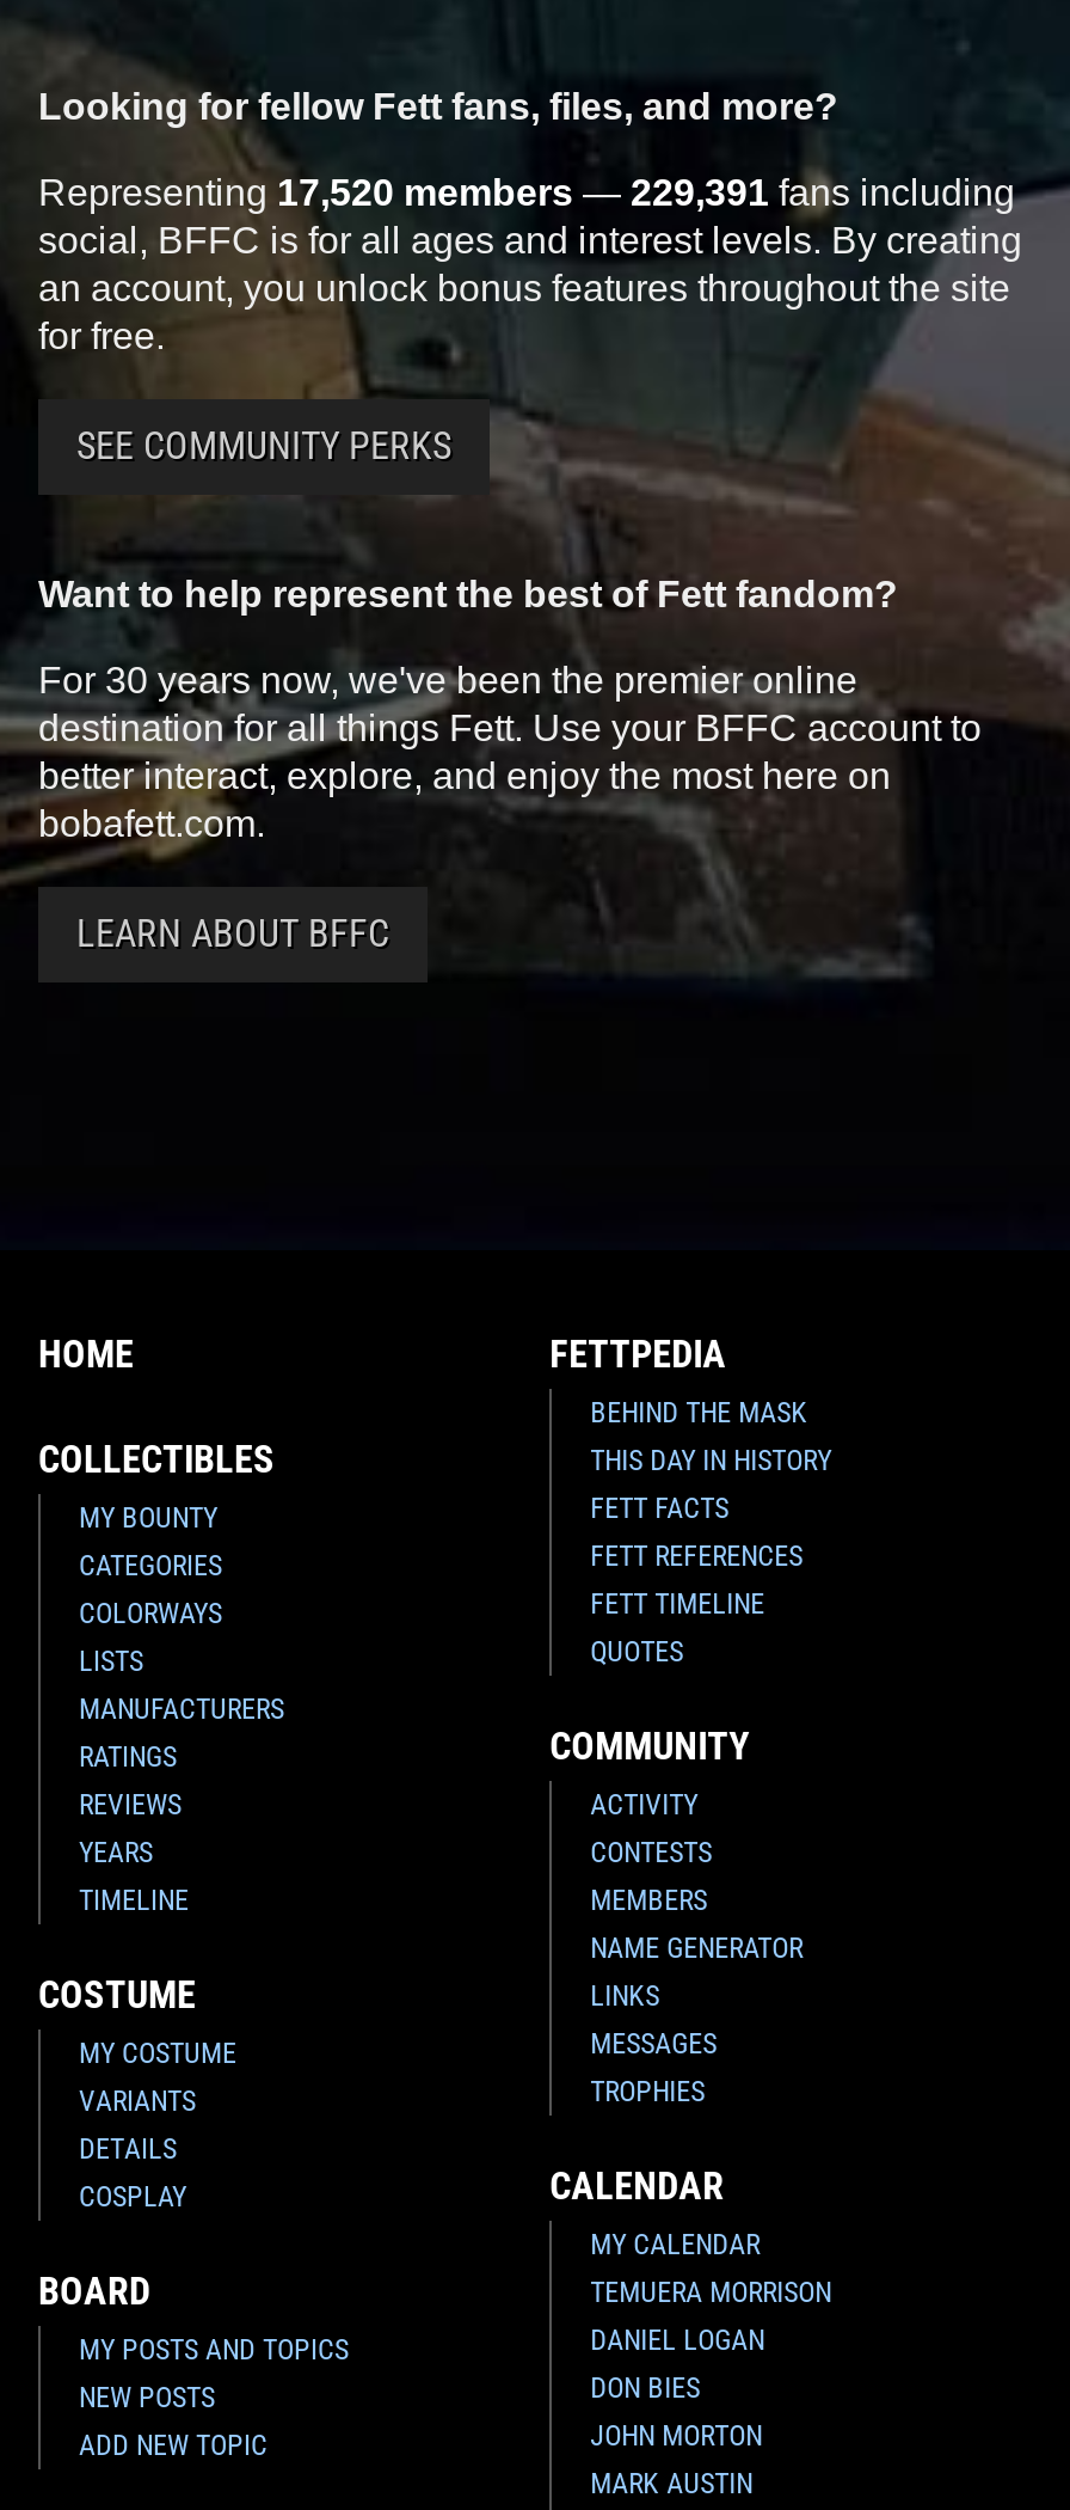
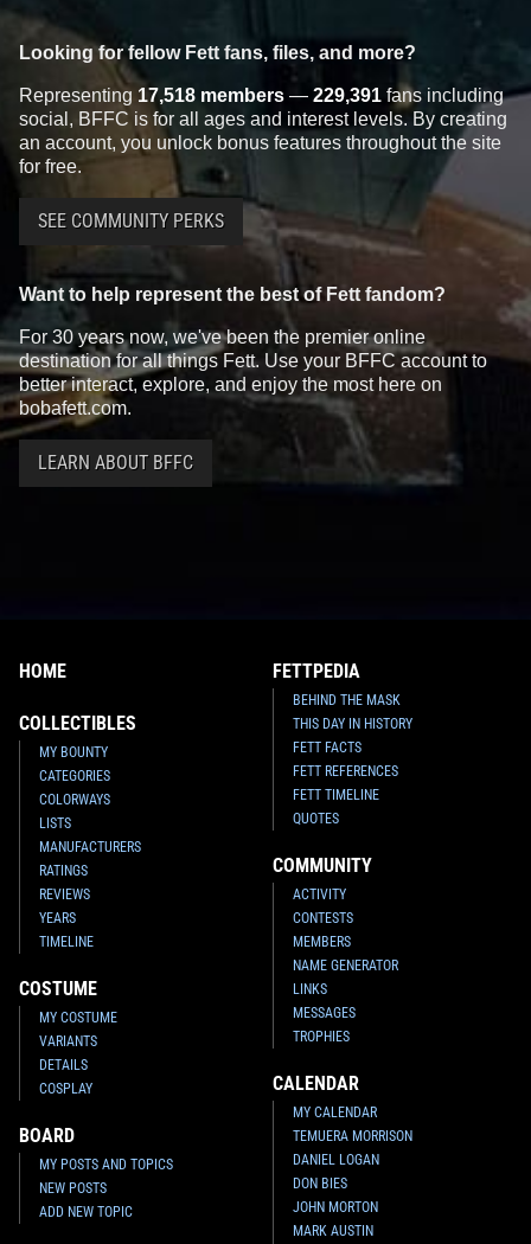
- Representing 17,520 members — 229,391 fans including
+ Representing 17,518 members — 229,391 fans including
